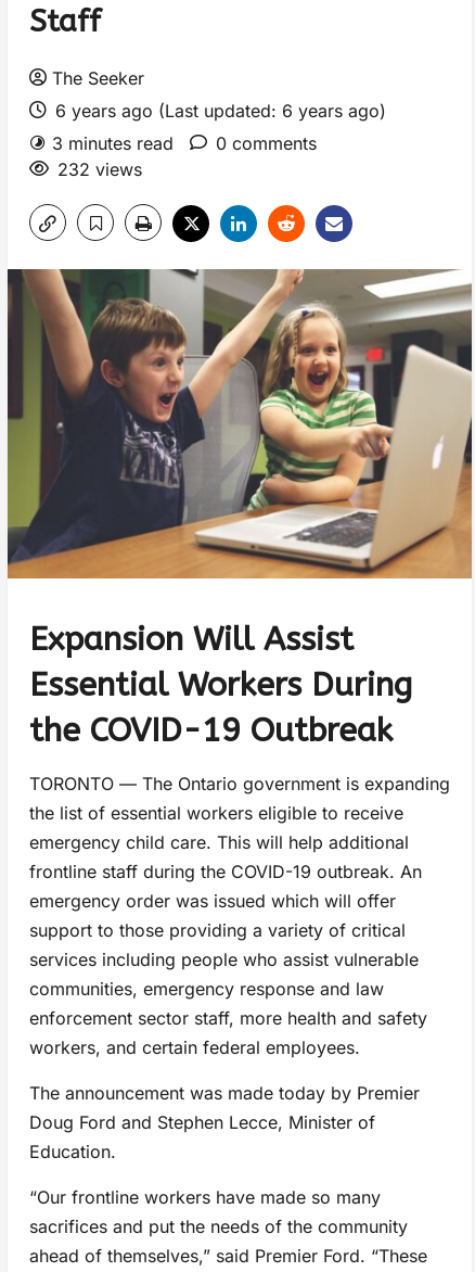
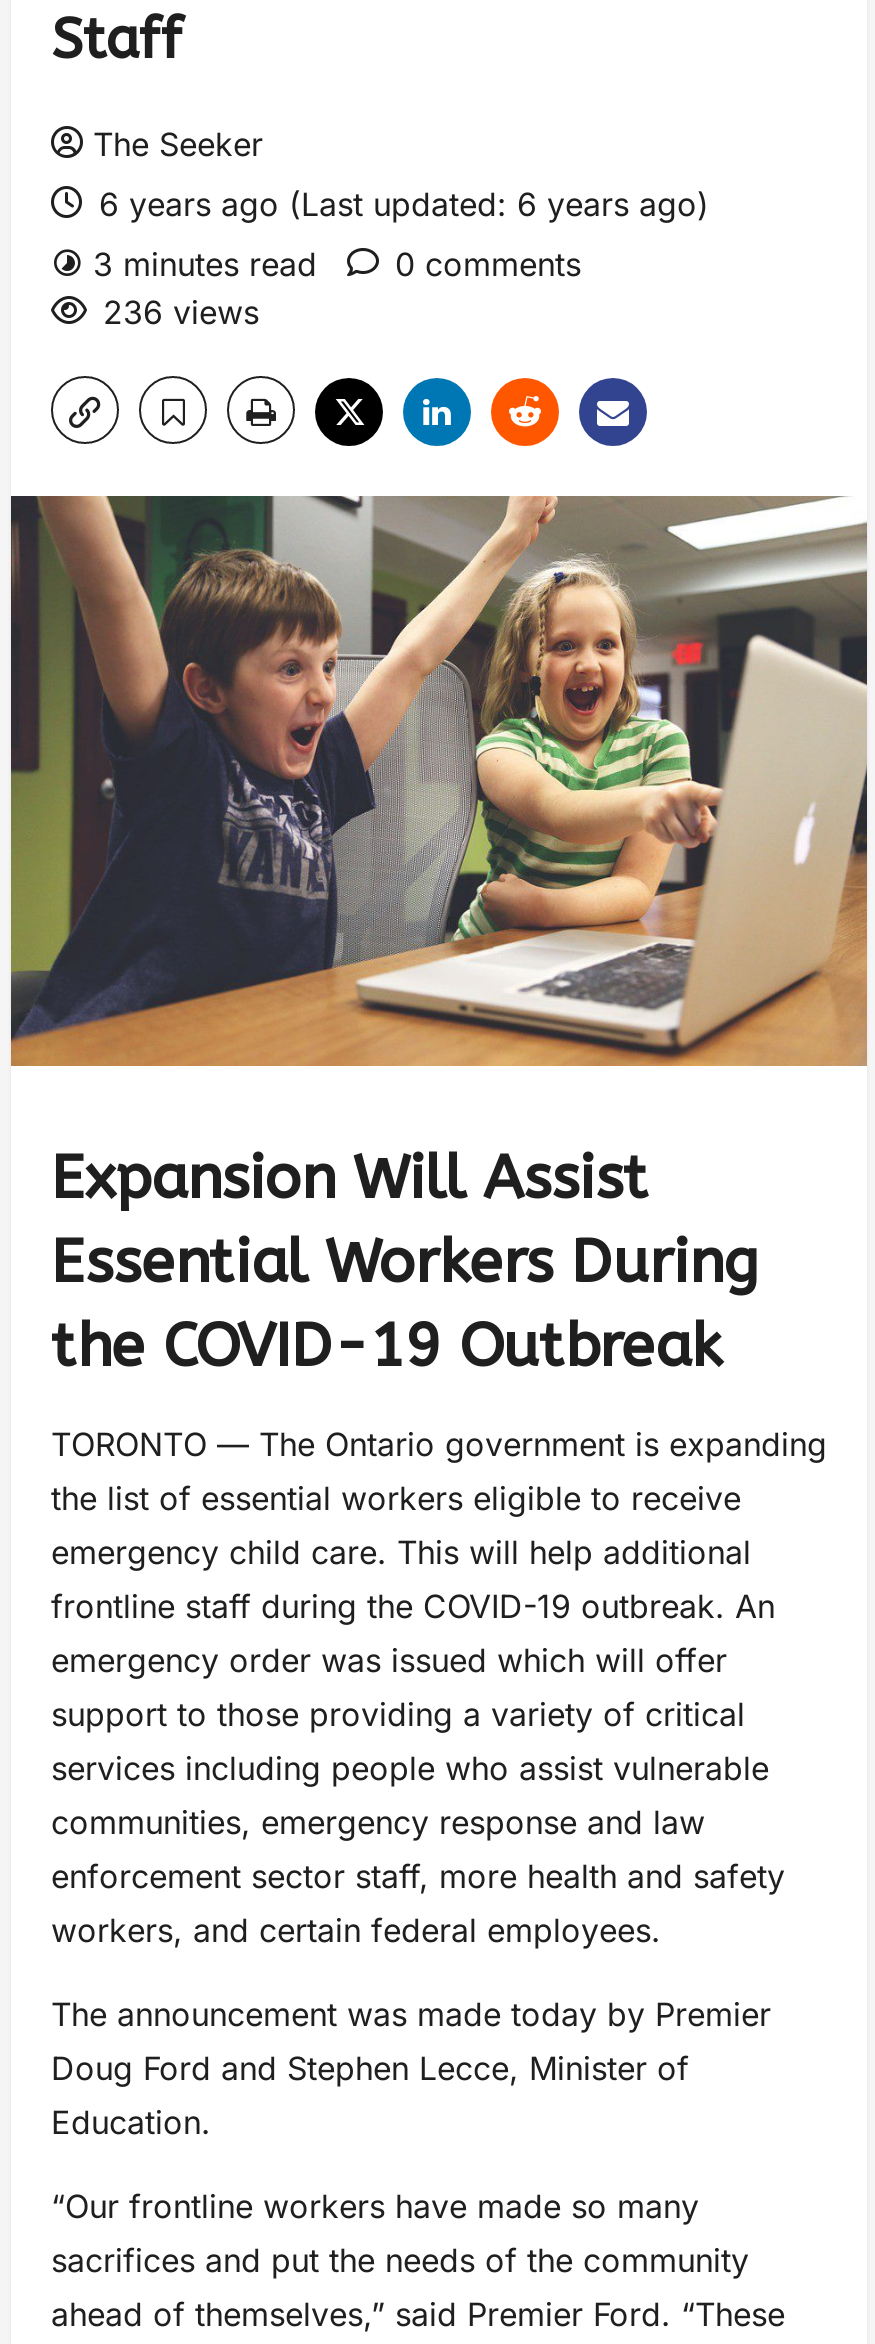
- 232 views
+ 236 views
